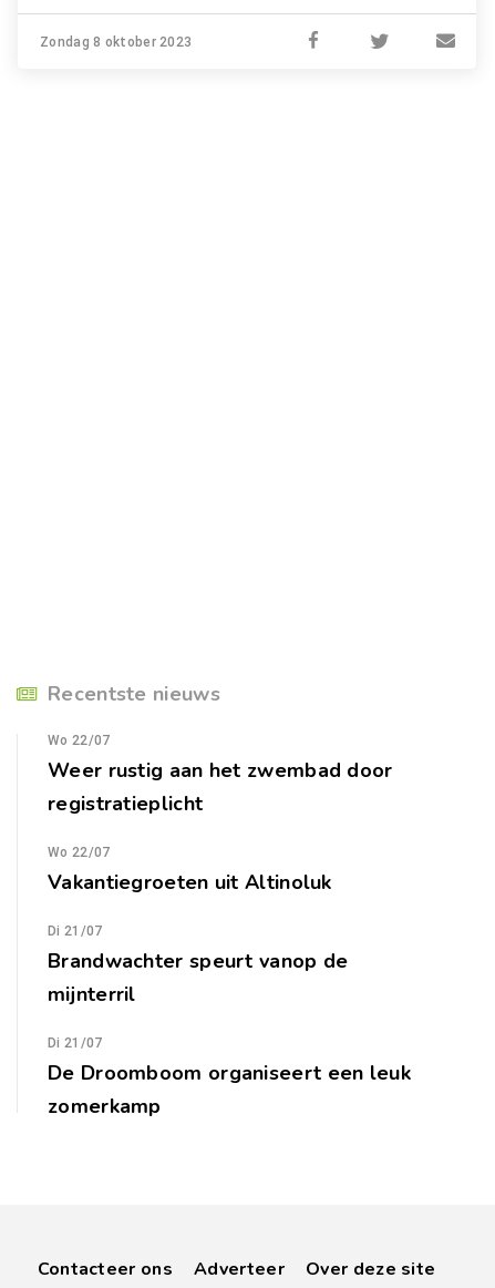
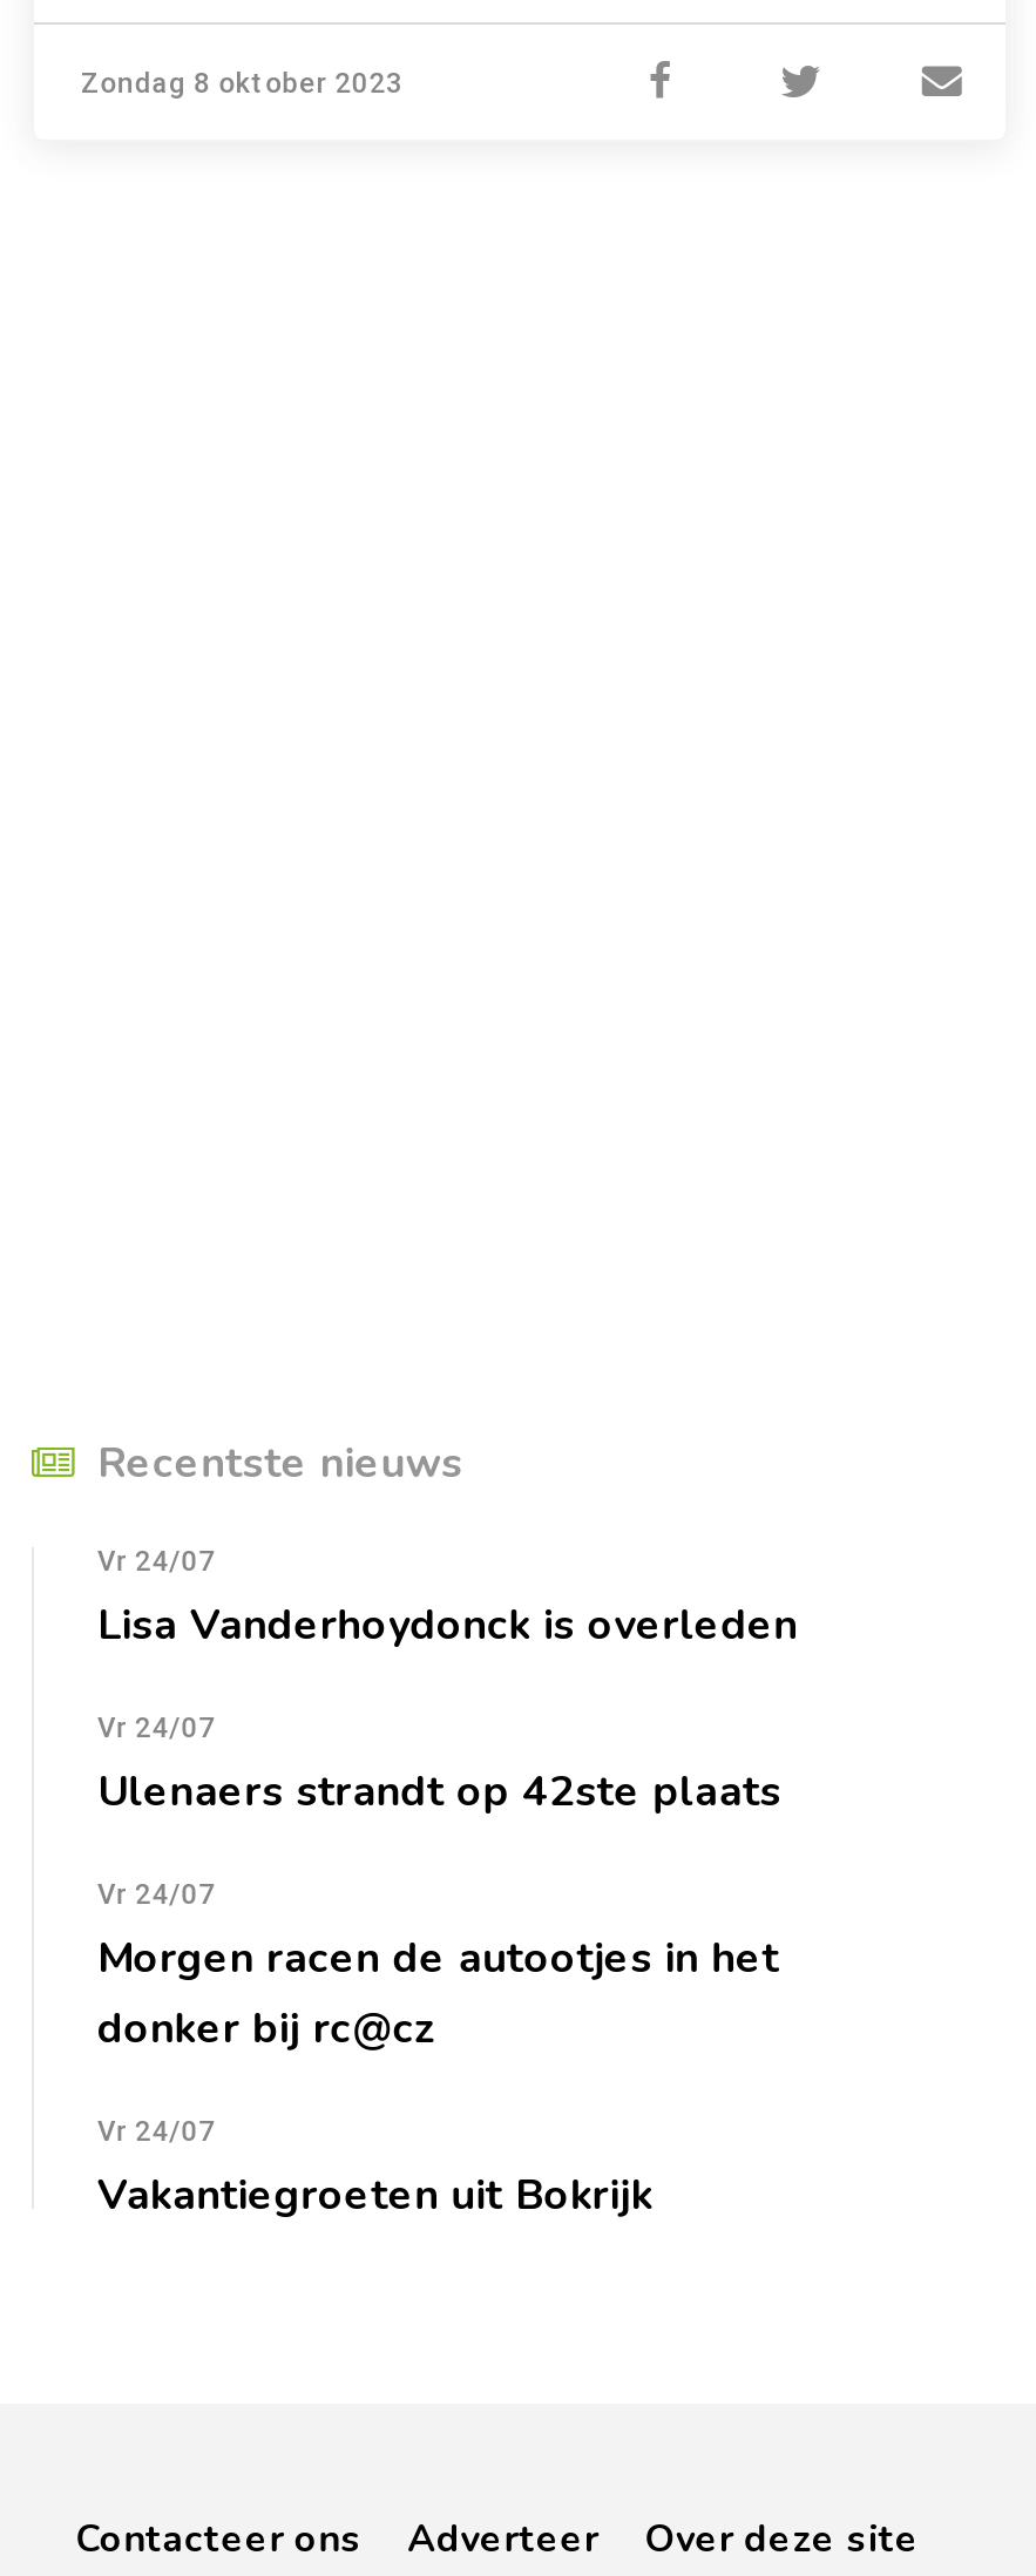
- Wo 22/07
- Weer rustig aan het zwembad door
- registratieplicht
+ Vr 24/07
+ Lisa Vanderhoydonck is overleden

- Wo 22/07
- Vakantiegroeten uit Altinoluk
+ Vr 24/07
+ Ulenaers strandt op 42ste plaats

- Di 21/07
- Brandwachter speurt vanop de
- mijnterril
+ Vr 24/07
+ Morgen racen de autootjes in het
+ donker bij rc@cz

- Di 21/07
- De Droomboom organiseert een leuk
- zomerkamp
+ Vr 24/07
+ Vakantiegroeten uit Bokrijk
